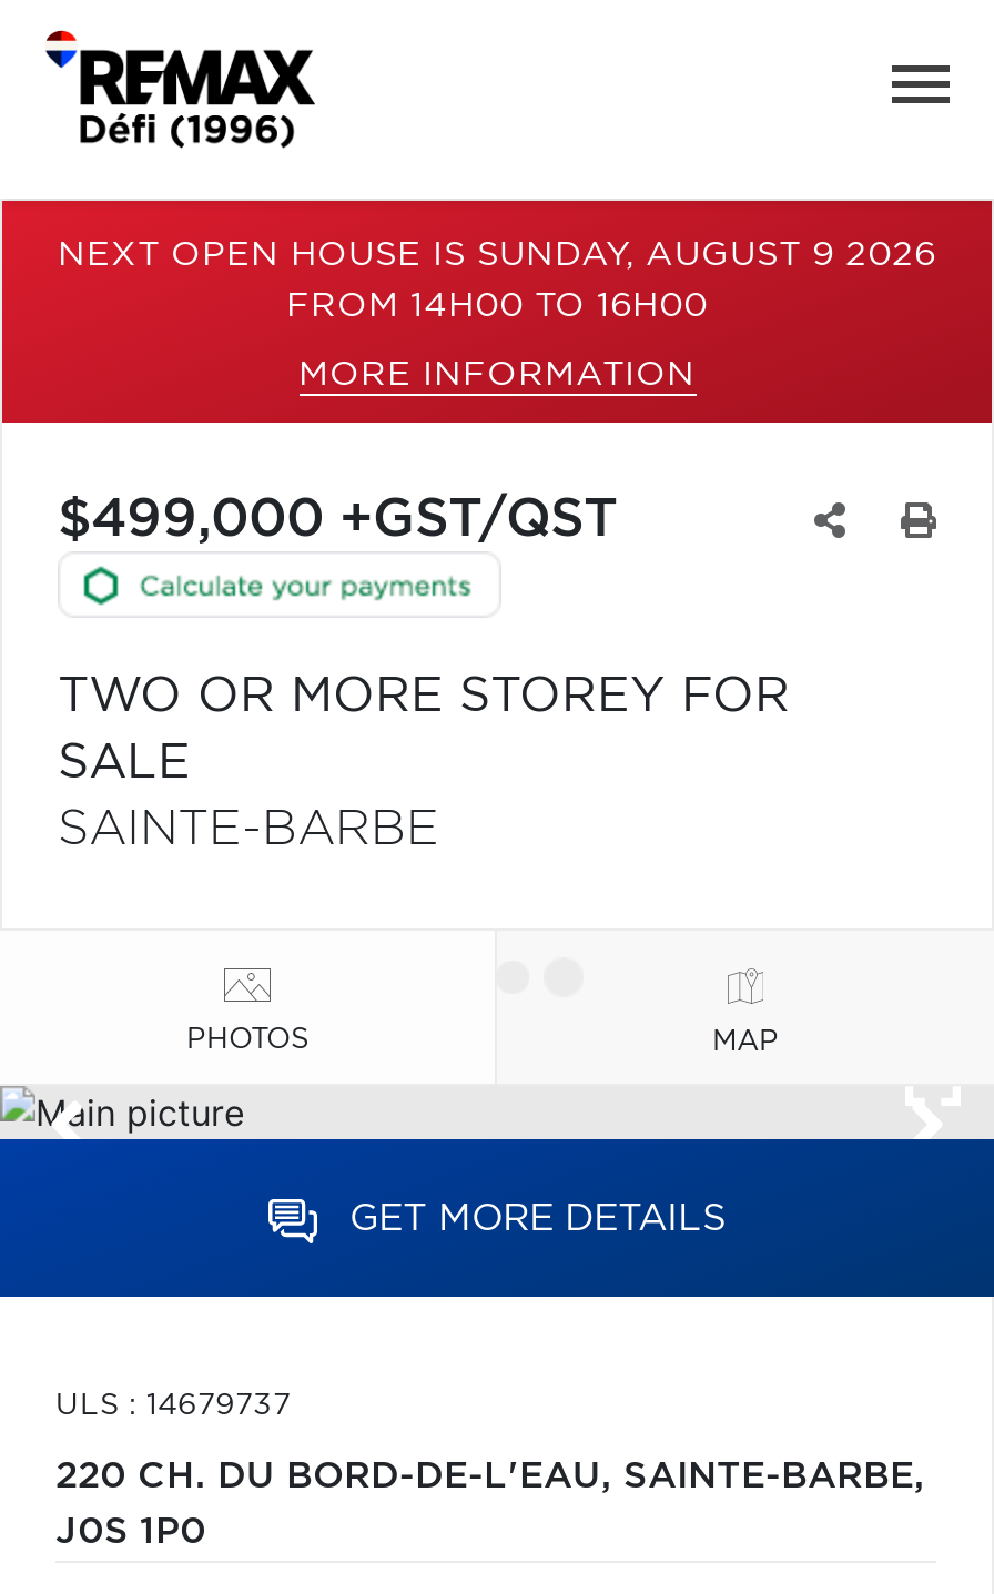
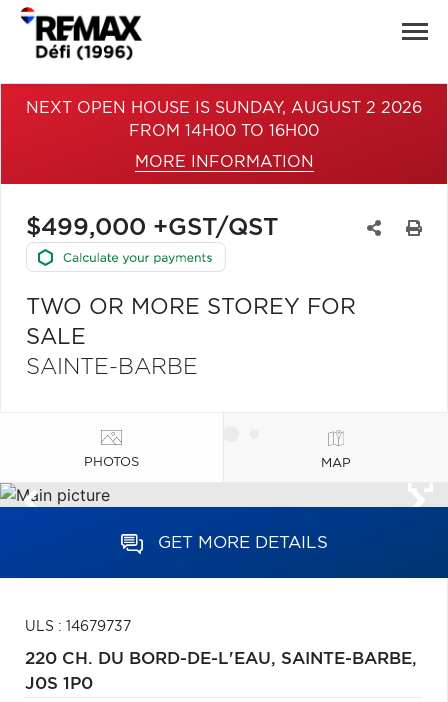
- NEXT OPEN HOUSE IS SUNDAY, AUGUST 9 2026
+ NEXT OPEN HOUSE IS SUNDAY, AUGUST 2 2026
